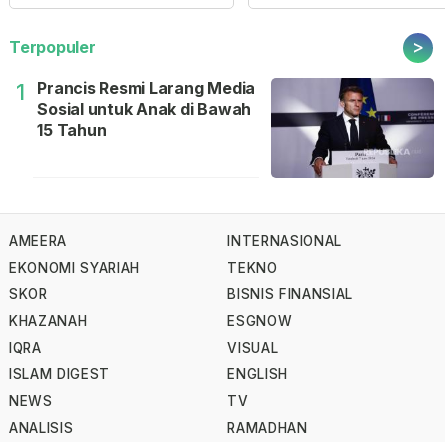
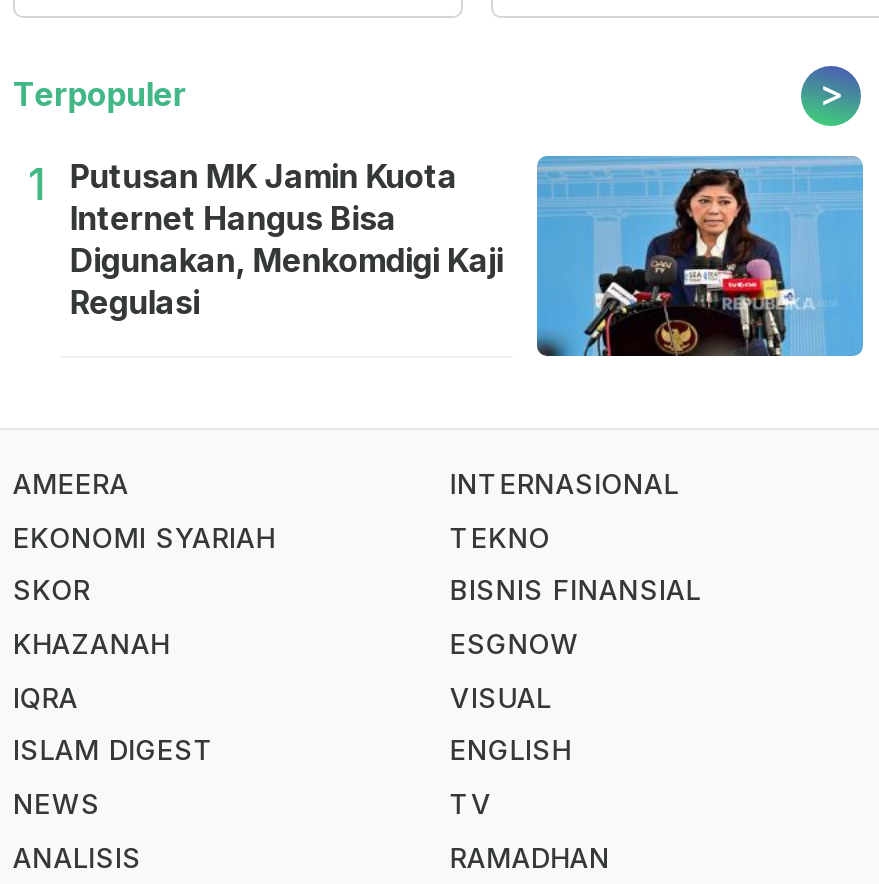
- [image]
- Prancis Resmi Larang Media
- Sosial untuk Anak di Bawah
- 15 Tahun
+ [image]
+ Putusan MK Jamin Kuota
+ Internet Hangus Bisa
+ Digunakan, Menkomdigi Kaji
+ Regulasi
